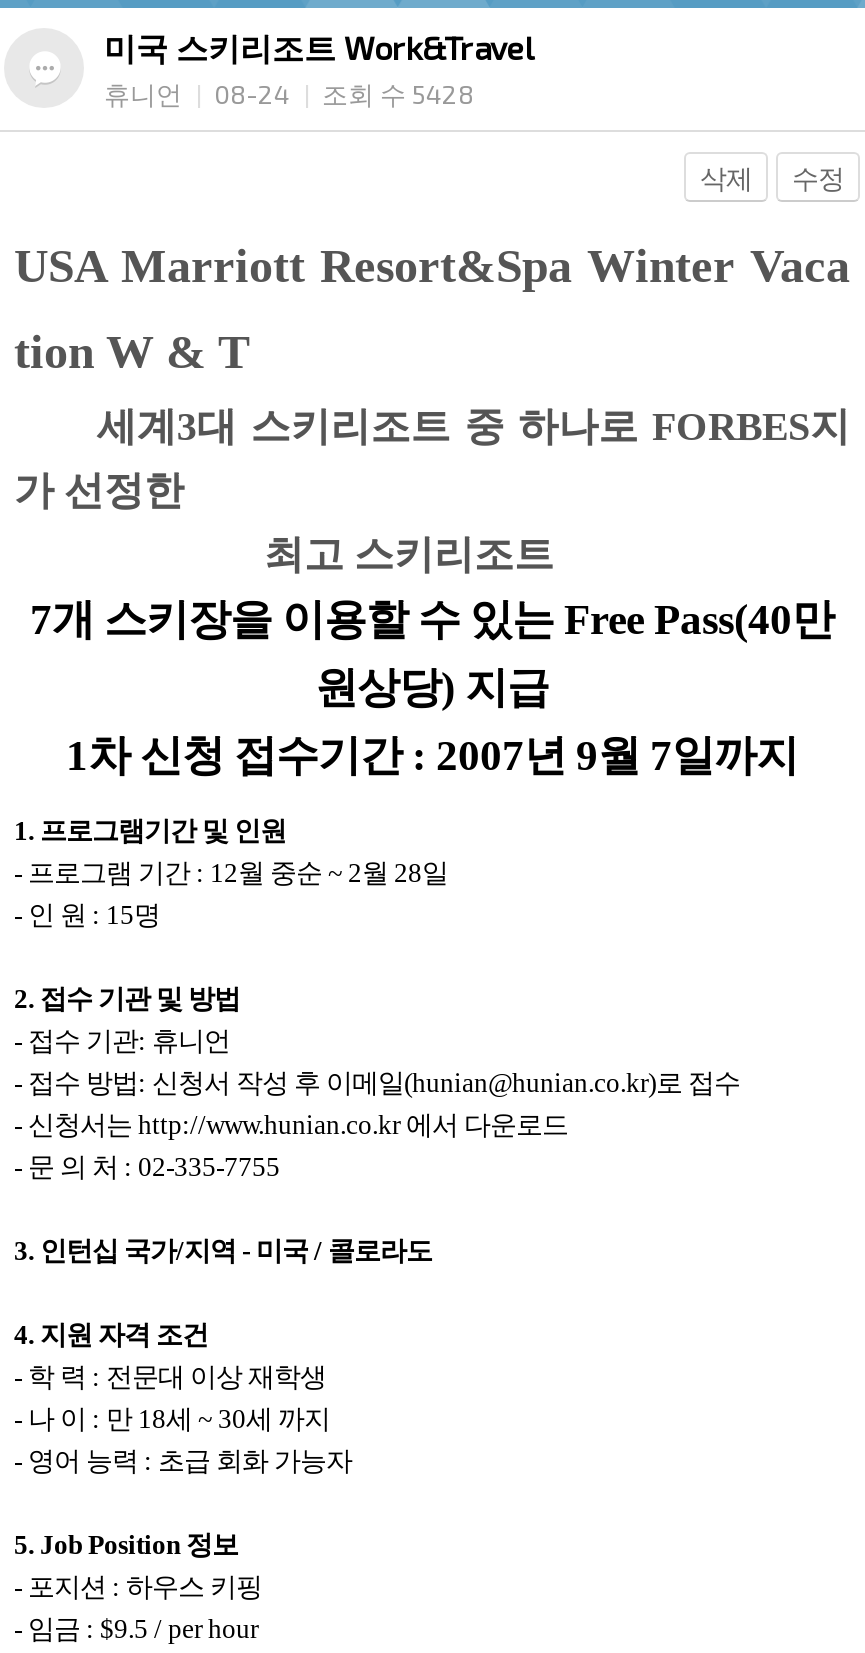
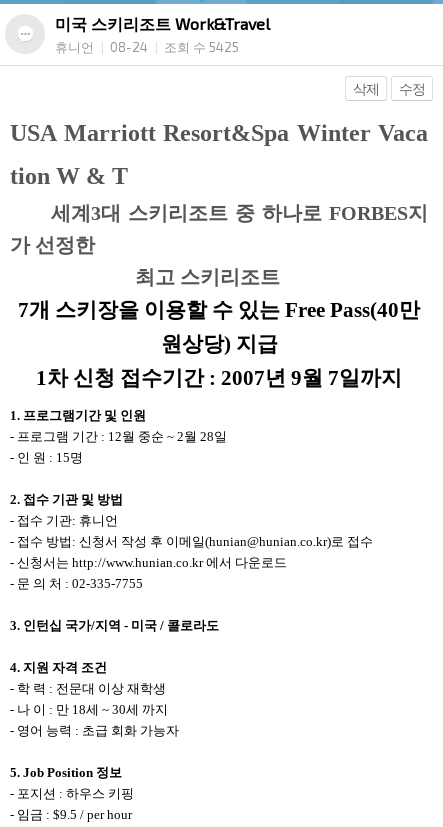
- 휴니언 08-24 조회 수 5428
+ 휴니언 08-24 조회 수 5425
